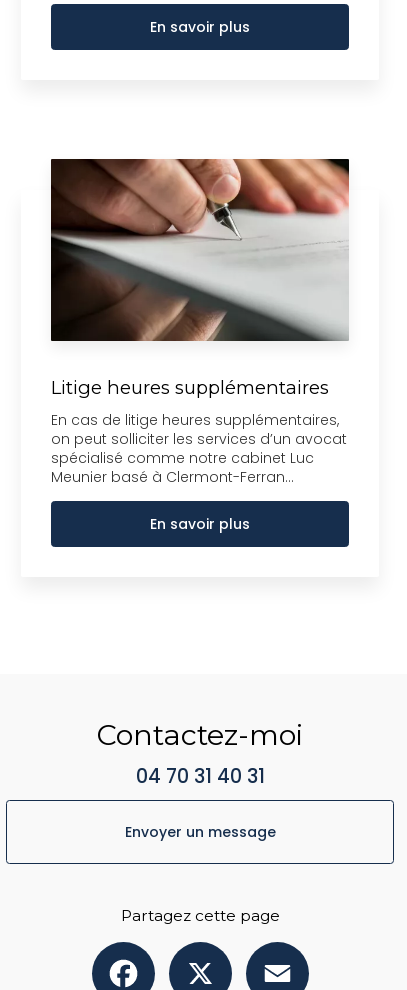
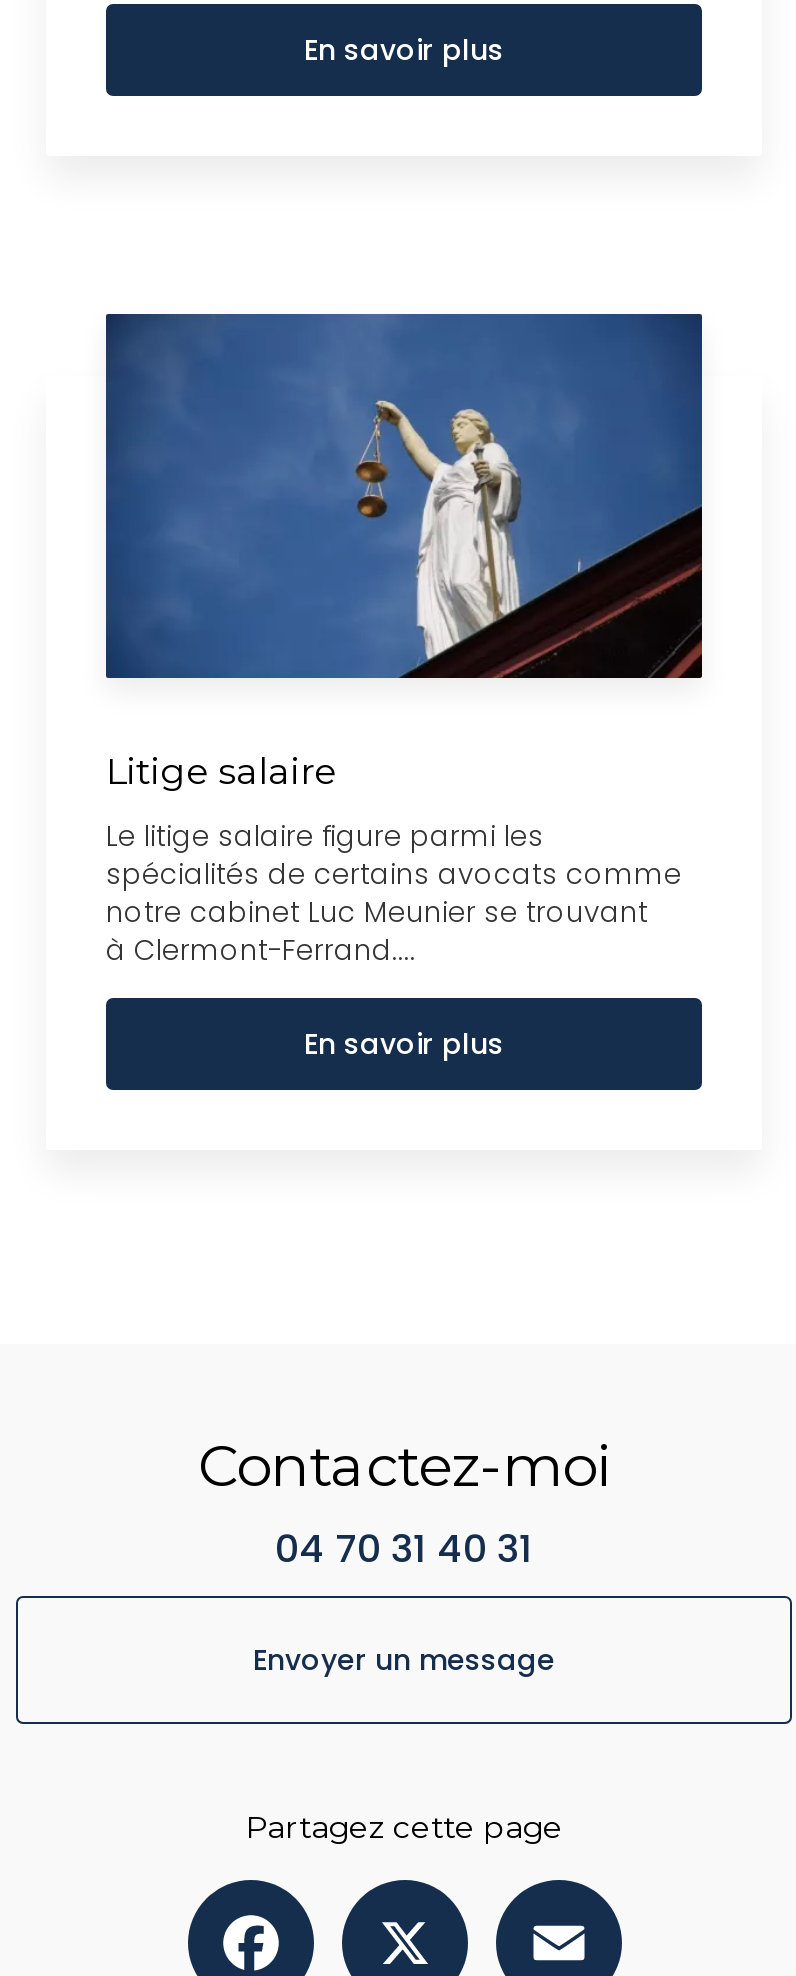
- [image]
- Litige heures supplémentaires
+ [image]
+ Litige salaire

- En cas de litige heures supplémentaires,
- on peut solliciter les services d’un avocat
- spécialisé comme notre cabinet Luc
- Meunier basé à Clermont-Ferran...
+ Le litige salaire figure parmi les
+ spécialités de certains avocats comme
+ notre cabinet Luc Meunier se trouvant
+ à Clermont-Ferrand....
